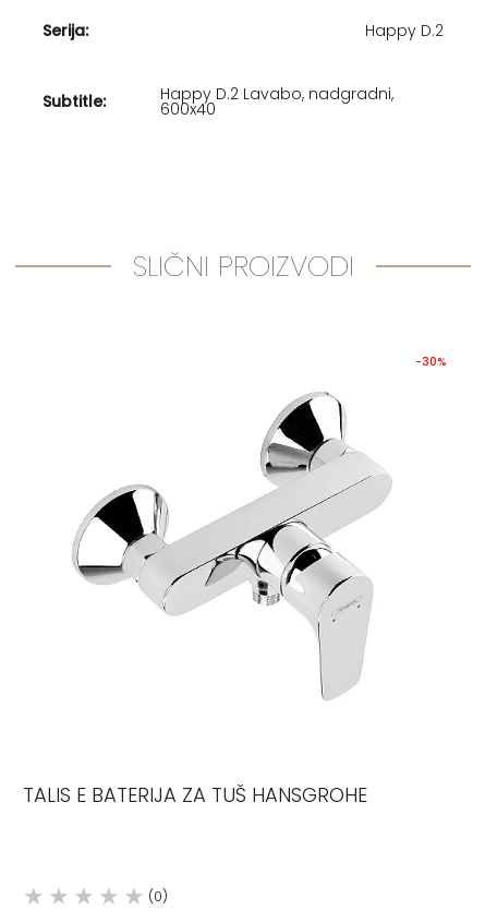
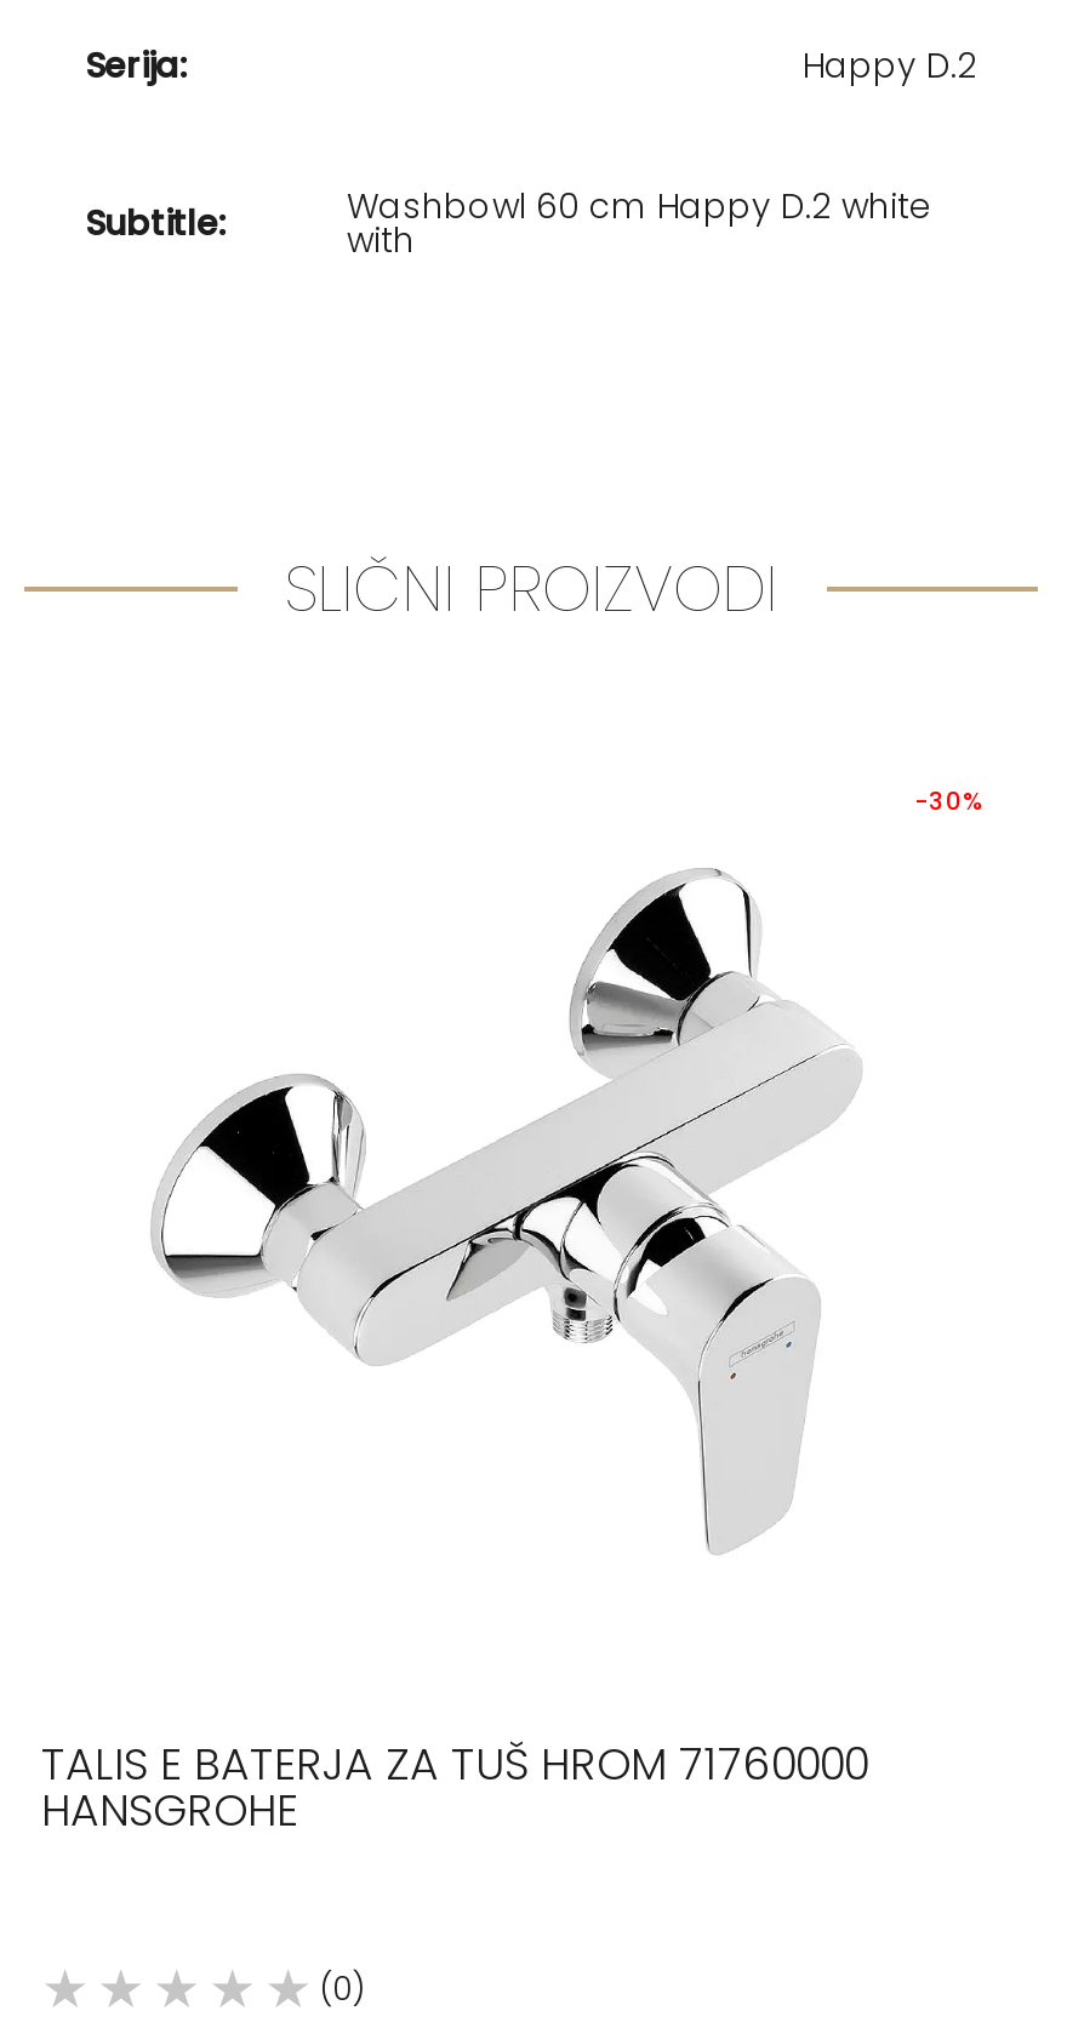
- Happy D.2 Lavabo, nadgradni,
- 600x40
+ Washbowl 60 cm Happy D.2 white
+ with

- TALIS E BATERIJA ZA TUŠ HANSGROHE
+ TALIS E BATERJA ZA TUŠ HROM 71760000
+ HANSGROHE
